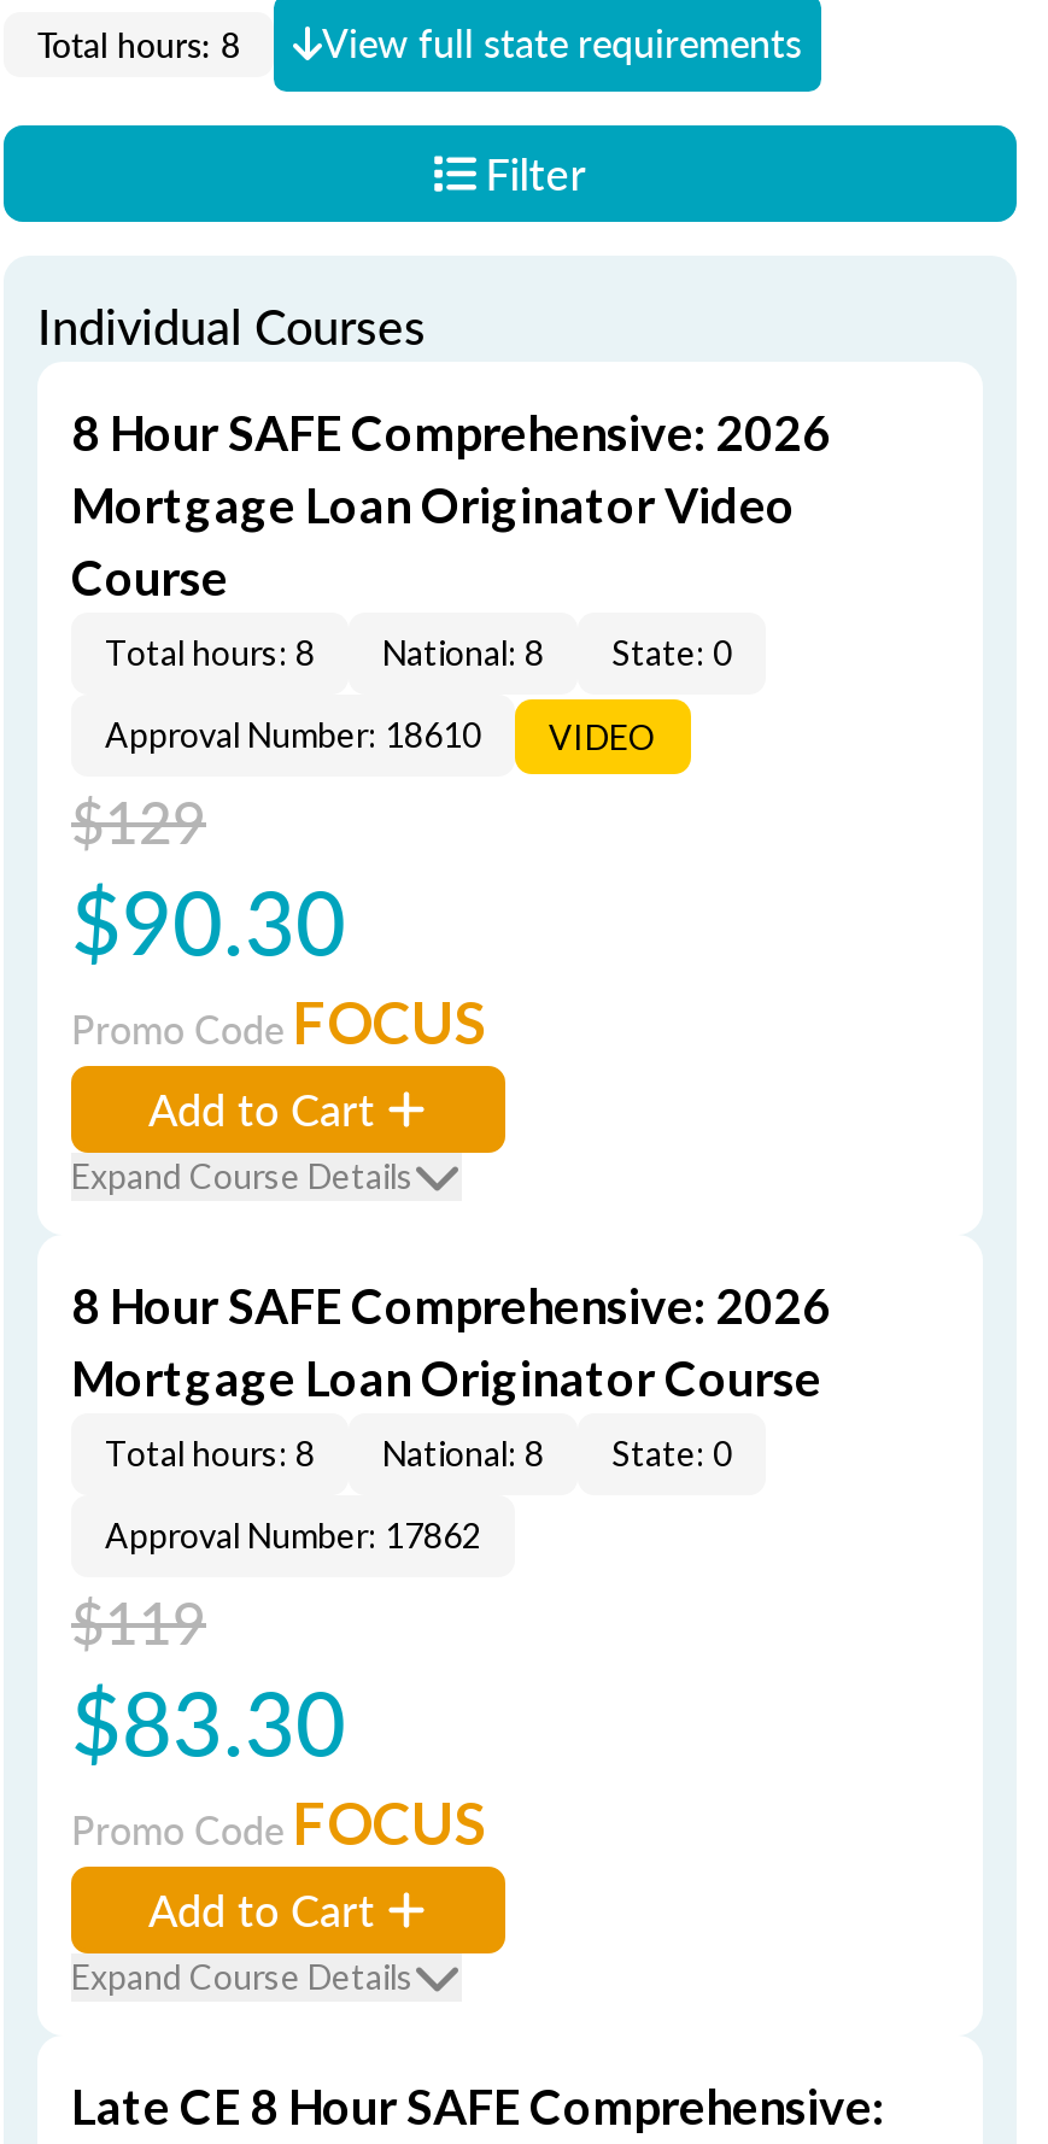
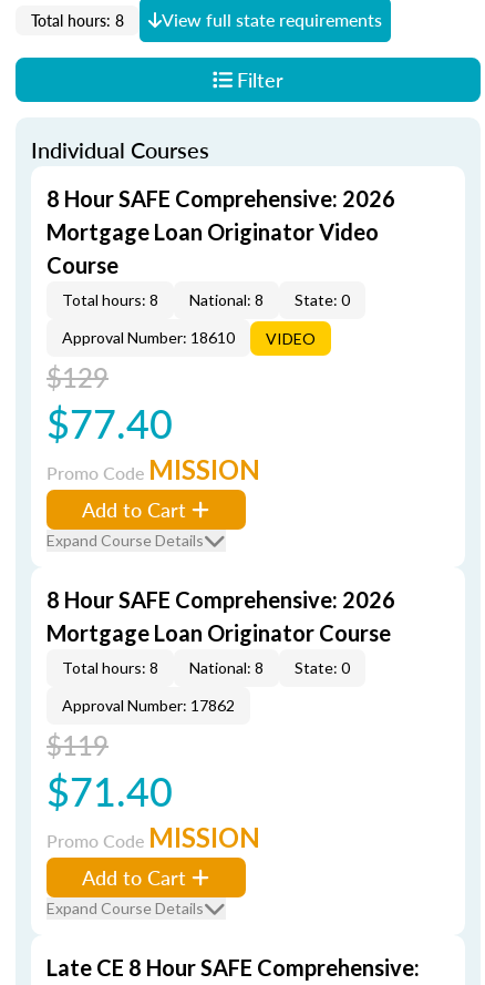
- $90.30
+ $77.40

- Promo Code FOCUS
+ Promo Code MISSION

- $83.30
+ $71.40

- Promo Code FOCUS
+ Promo Code MISSION
